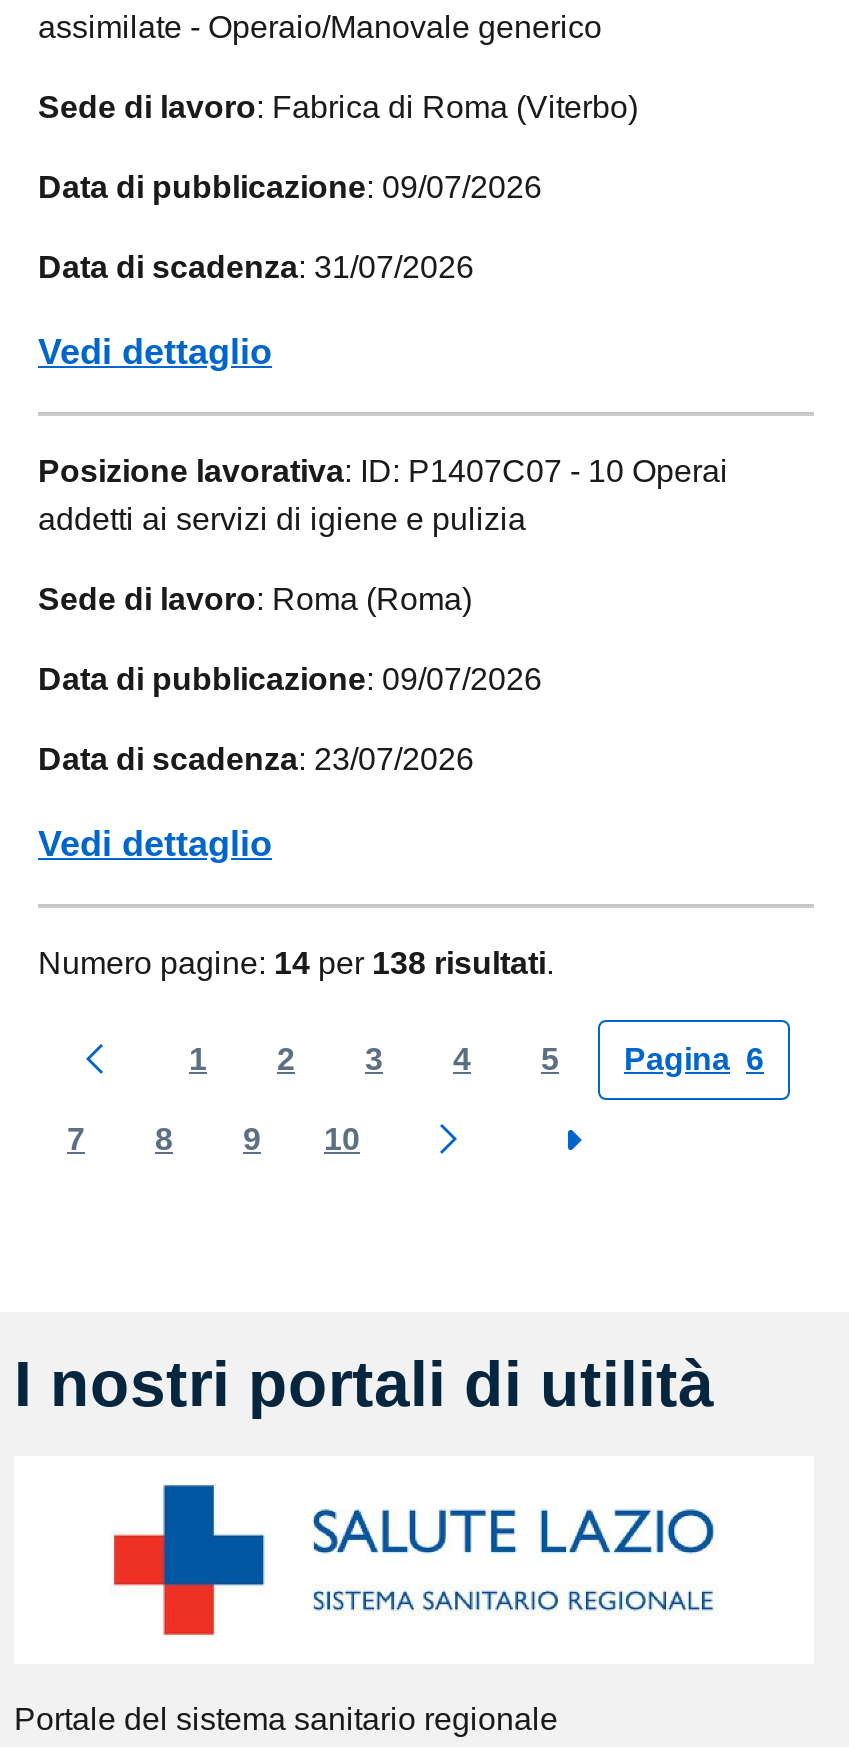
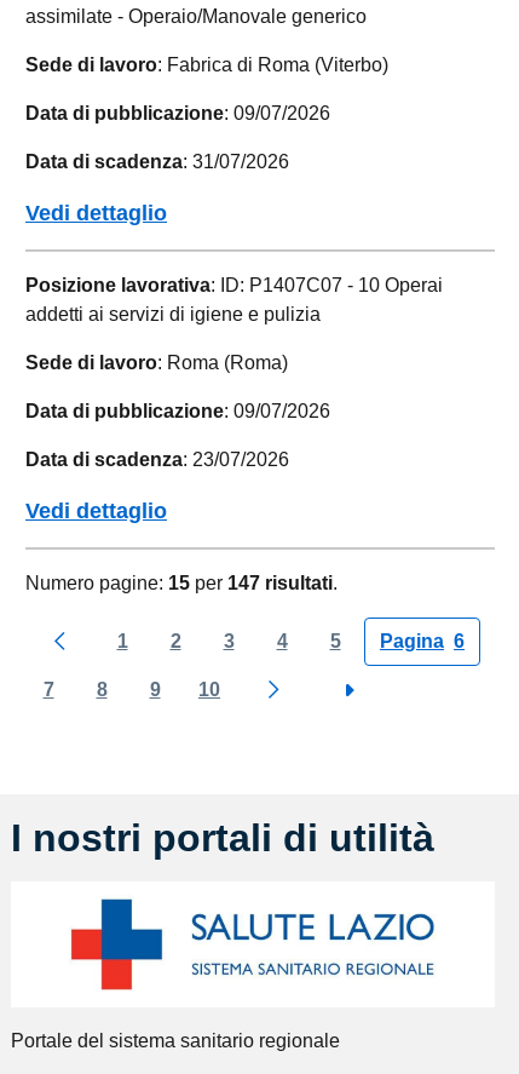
- Numero pagine: 14 per 138 risultati.
+ Numero pagine: 15 per 147 risultati.
